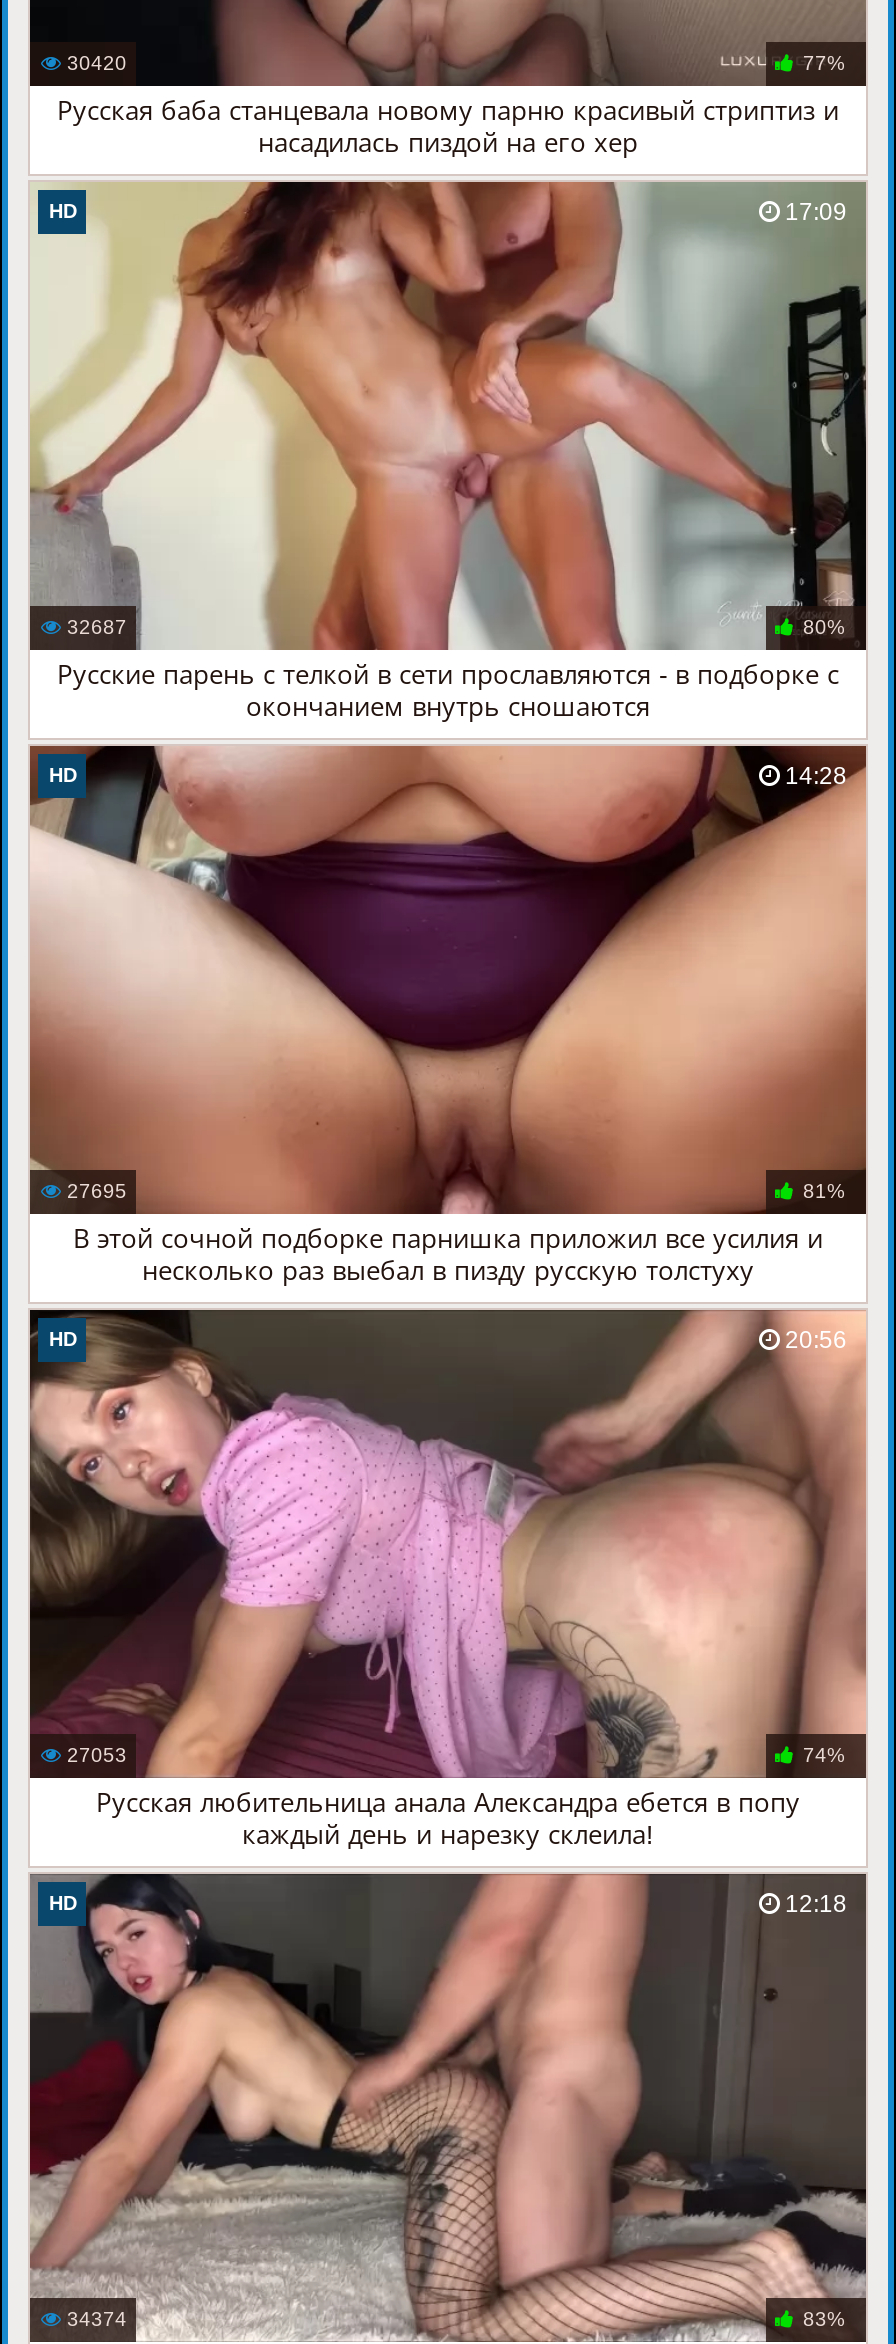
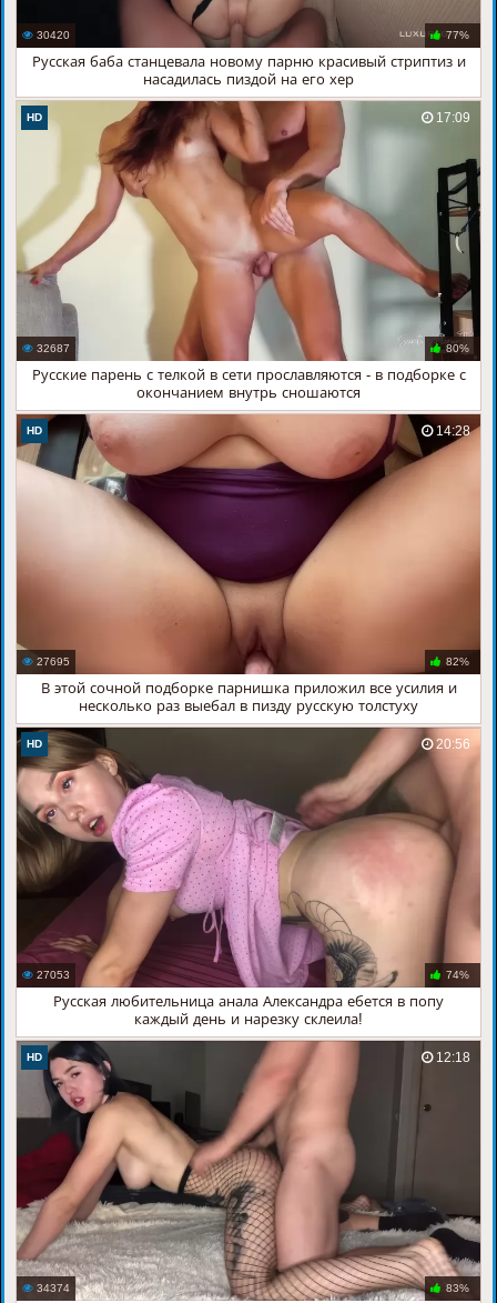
- 81%
+ 82%
